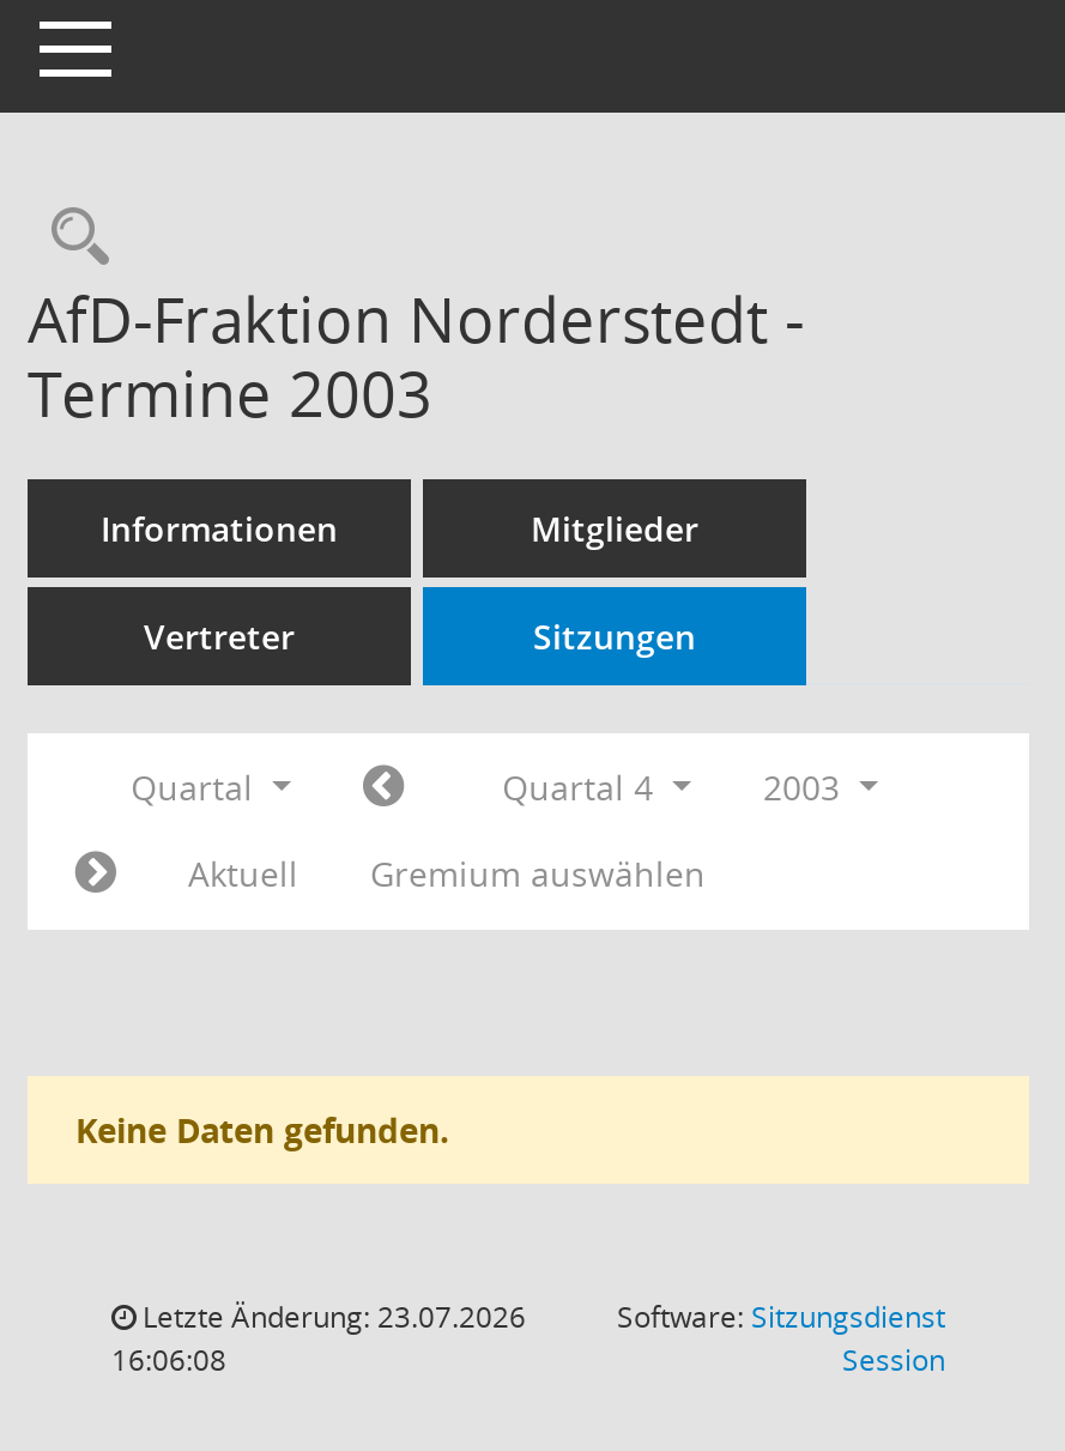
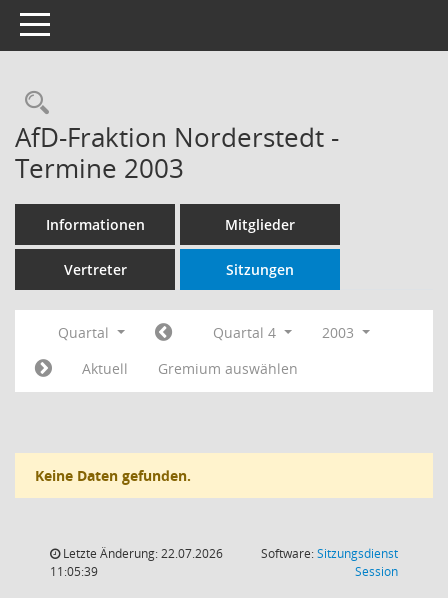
- Letzte Änderung: 23.07.2026
+ Letzte Änderung: 22.07.2026

- 16:06:08
+ 11:05:39
